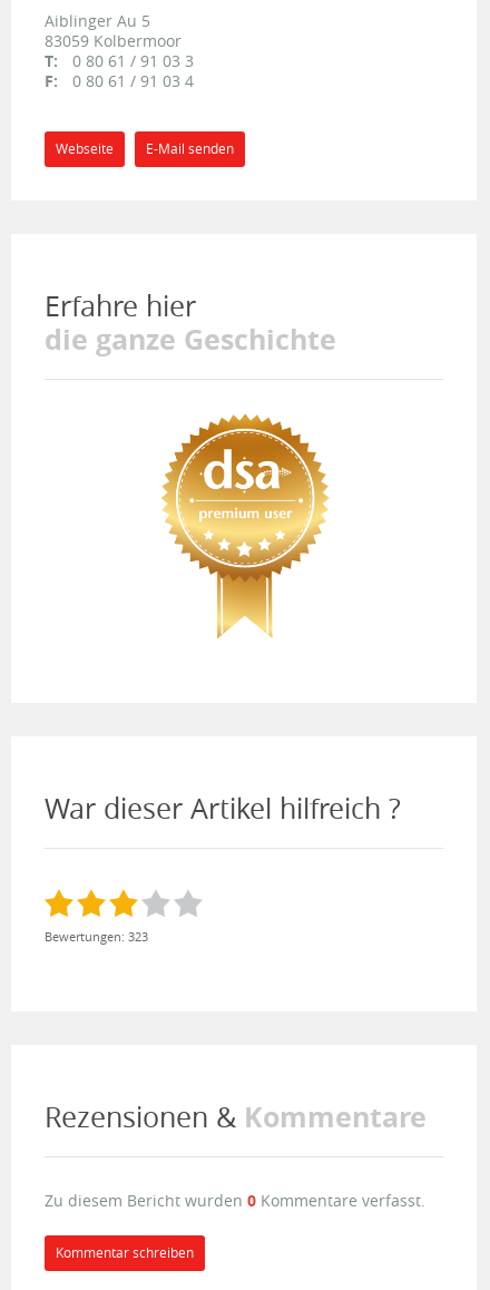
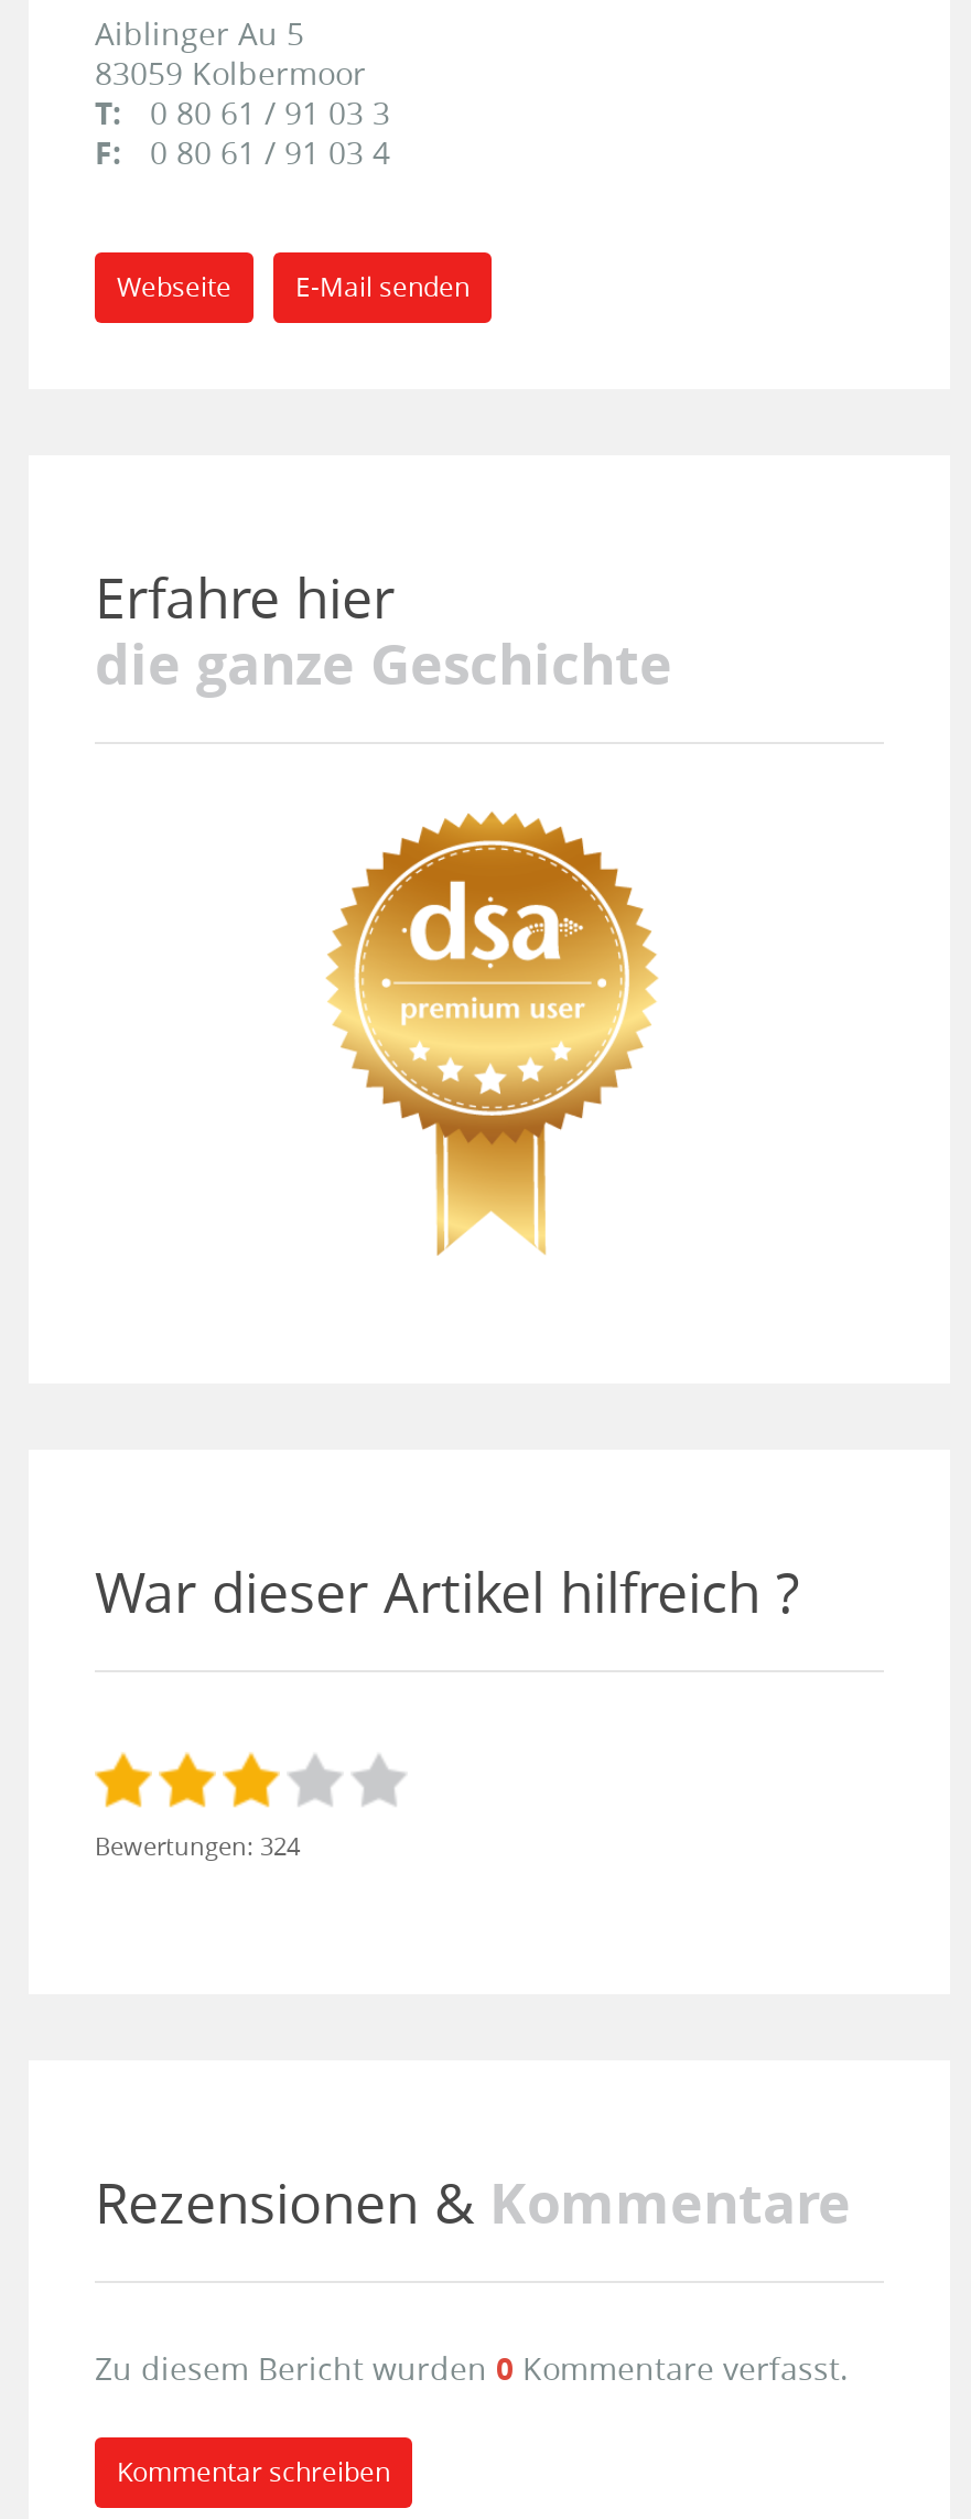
- Bewertungen: 323
+ Bewertungen: 324
